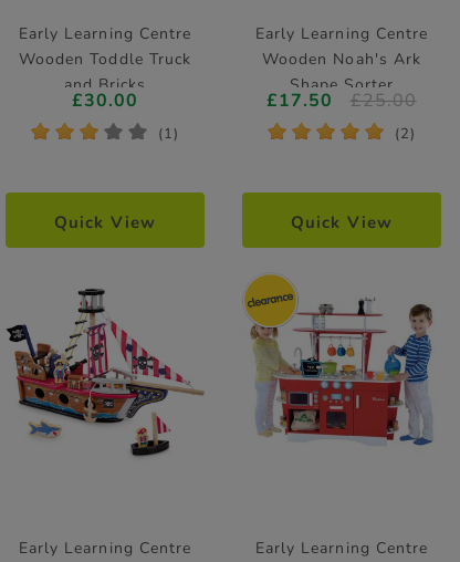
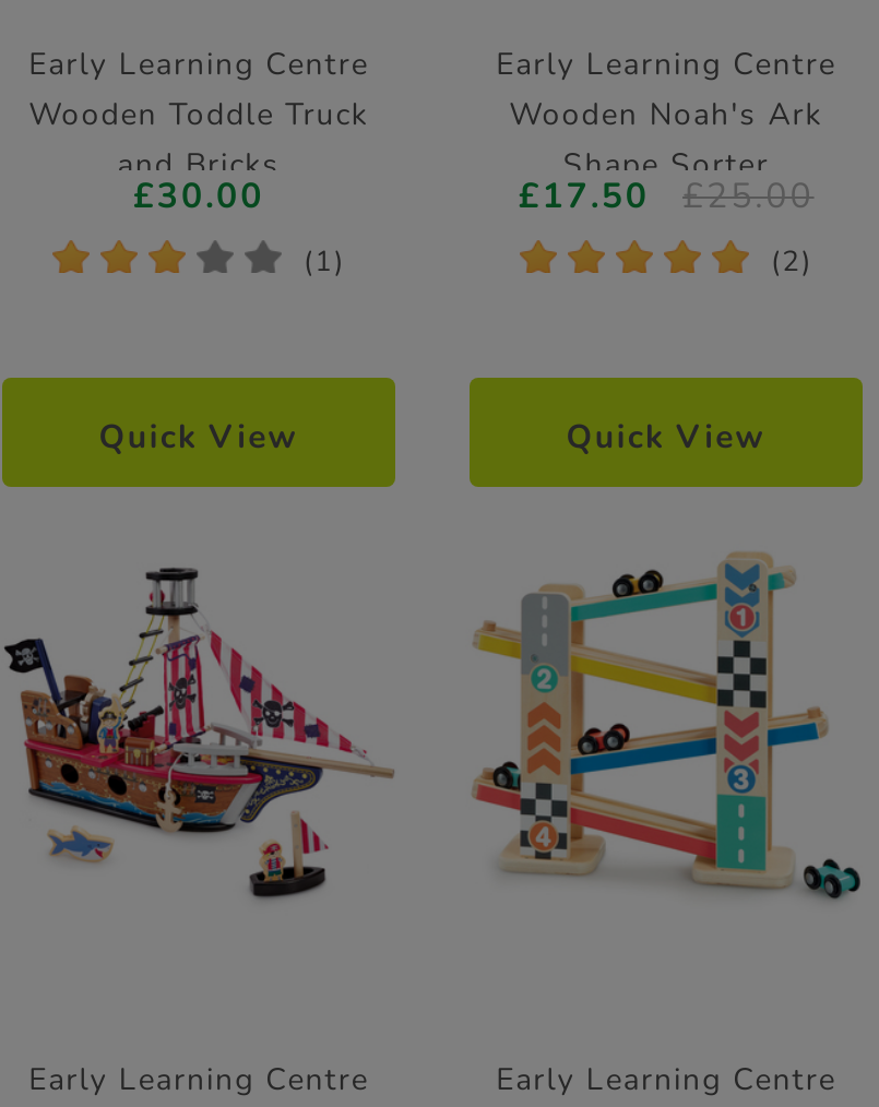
- [image]
+ [image]
